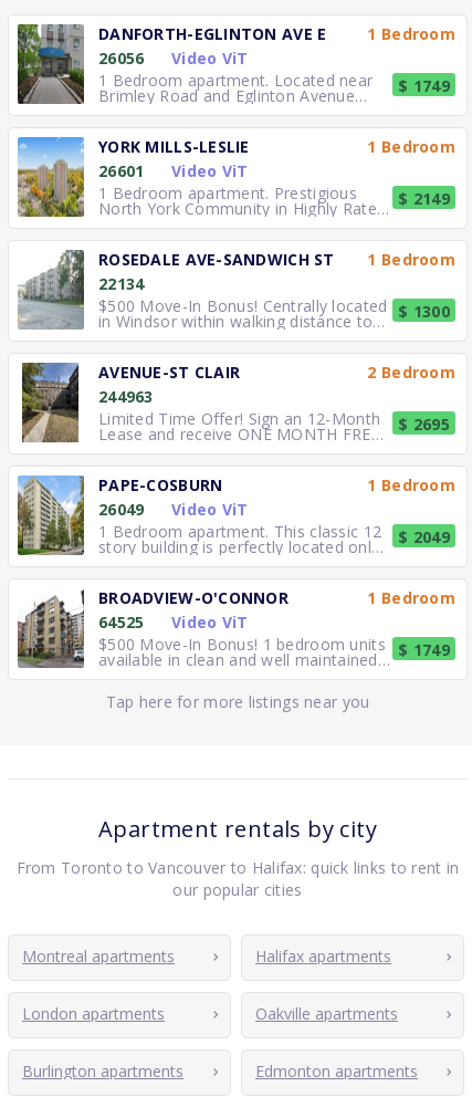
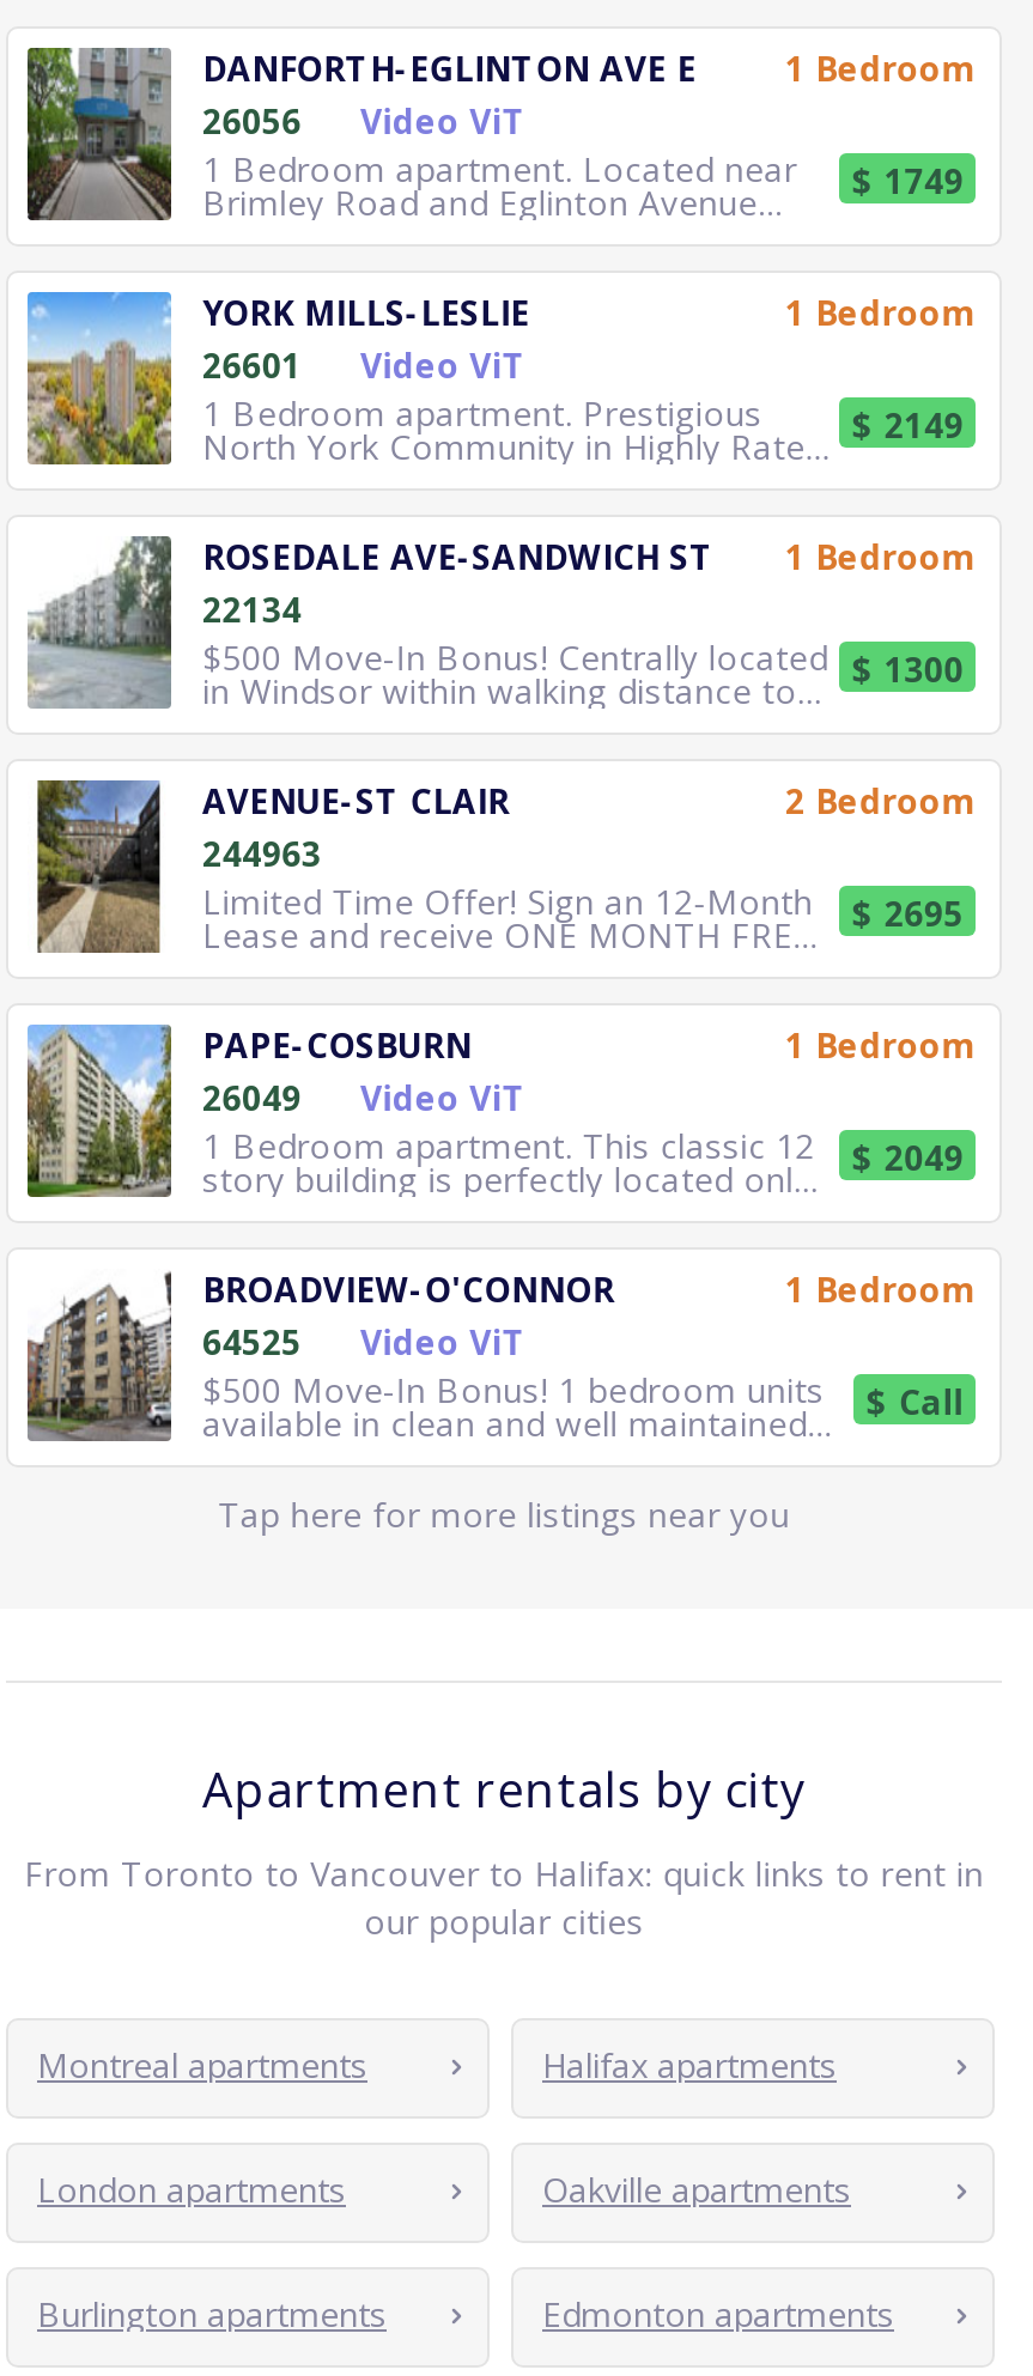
- $ 1749
+ $ Call
